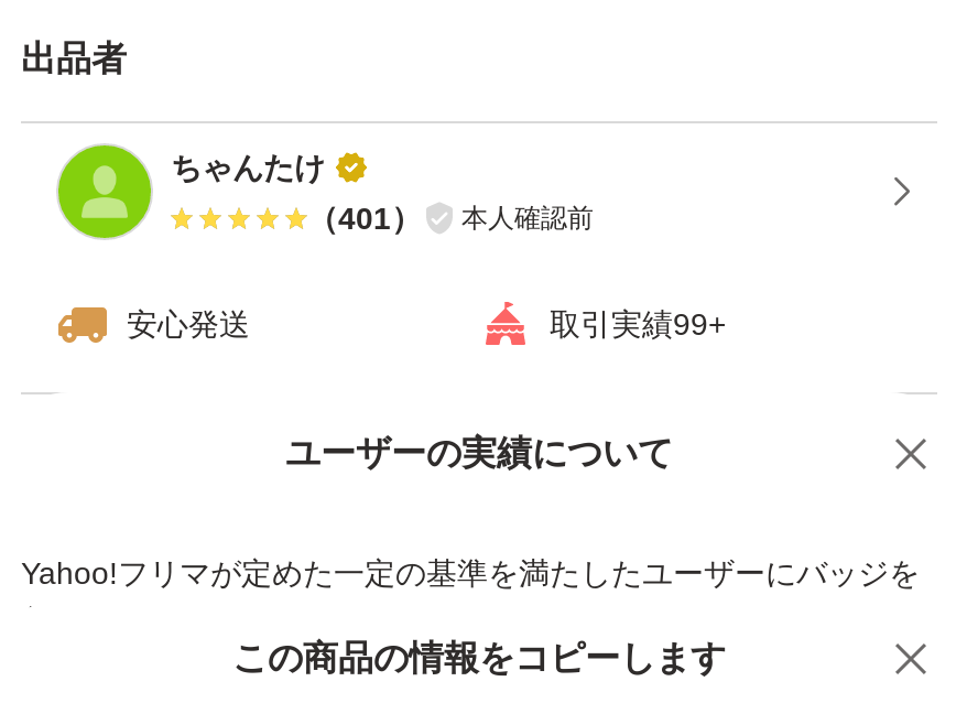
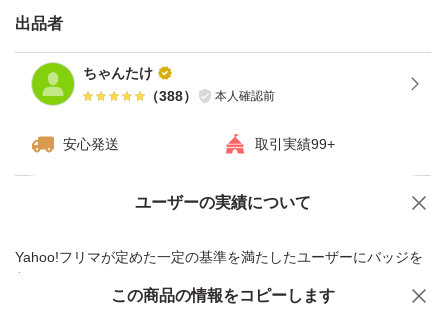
- （401） 本人確認前
+ （388） 本人確認前
